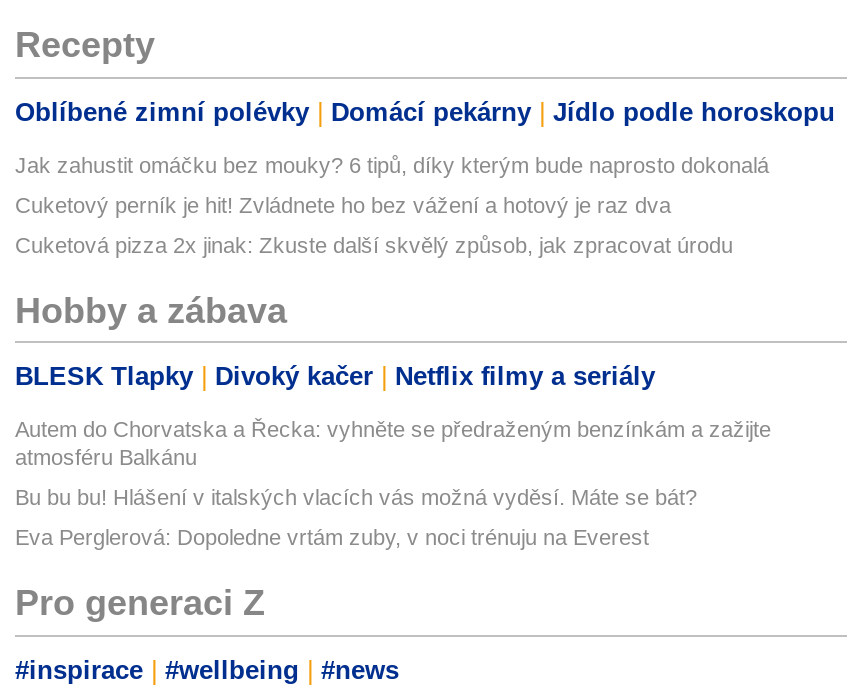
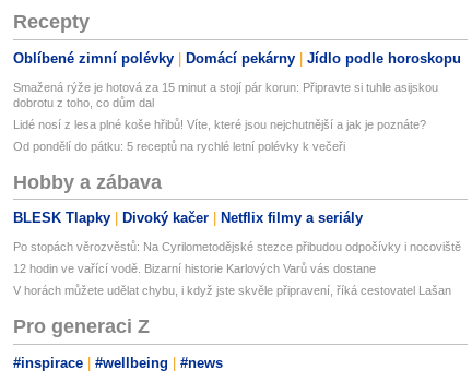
- Jak zahustit omáčku bez mouky? 6 tipů, díky kterým bude naprosto dokonalá
+ Smažená rýže je hotová za 15 minut a stojí pár korun: Připravte si tuhle asijskou
+ dobrotu z toho, co dům dal

- Cuketový perník je hit! Zvládnete ho bez vážení a hotový je raz dva
+ Lidé nosí z lesa plné koše hřibů! Víte, které jsou nejchutnější a jak je poznáte?

- Cuketová pizza 2x jinak: Zkuste další skvělý způsob, jak zpracovat úrodu
+ Od pondělí do pátku: 5 receptů na rychlé letní polévky k večeři

- Autem do Chorvatska a Řecka: vyhněte se předraženým benzínkám a zažijte
- atmosféru Balkánu
+ Po stopách věrozvěstů: Na Cyrilometodějské stezce přibudou odpočívky i nocoviště

- Bu bu bu! Hlášení v italských vlacích vás možná vyděsí. Máte se bát?
+ 12 hodin ve vařící vodě. Bizarní historie Karlových Varů vás dostane

- Eva Perglerová: Dopoledne vrtám zuby, v noci trénuju na Everest
+ V horách můžete udělat chybu, i když jste skvěle připravení, říká cestovatel Lašan
